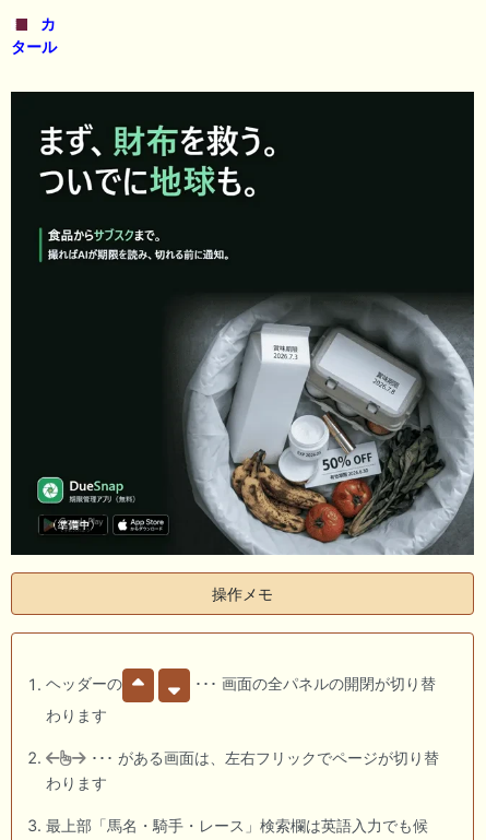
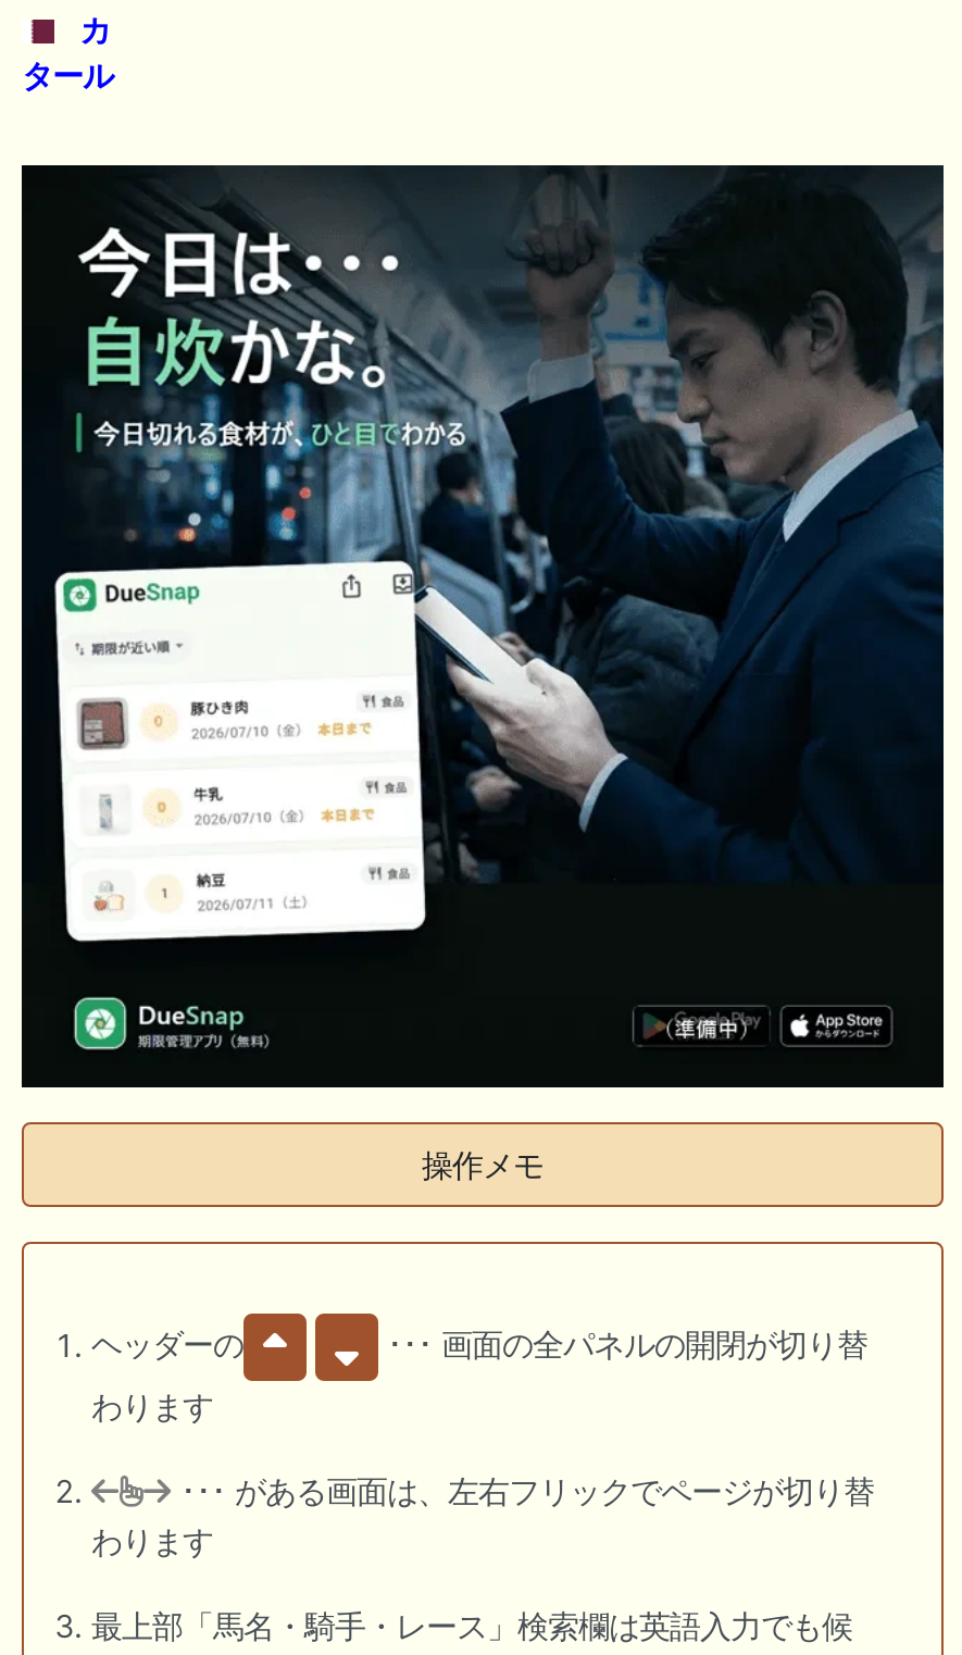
- [image]
+ [image]
